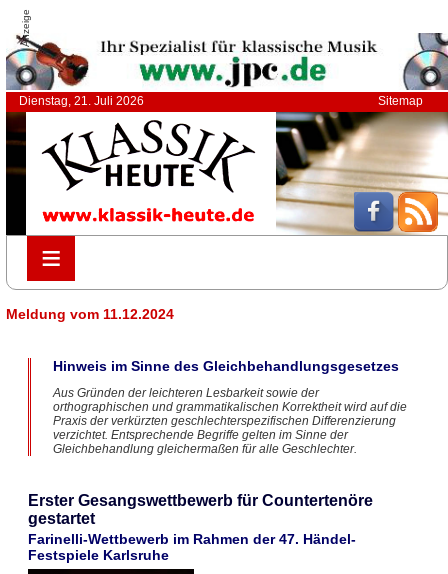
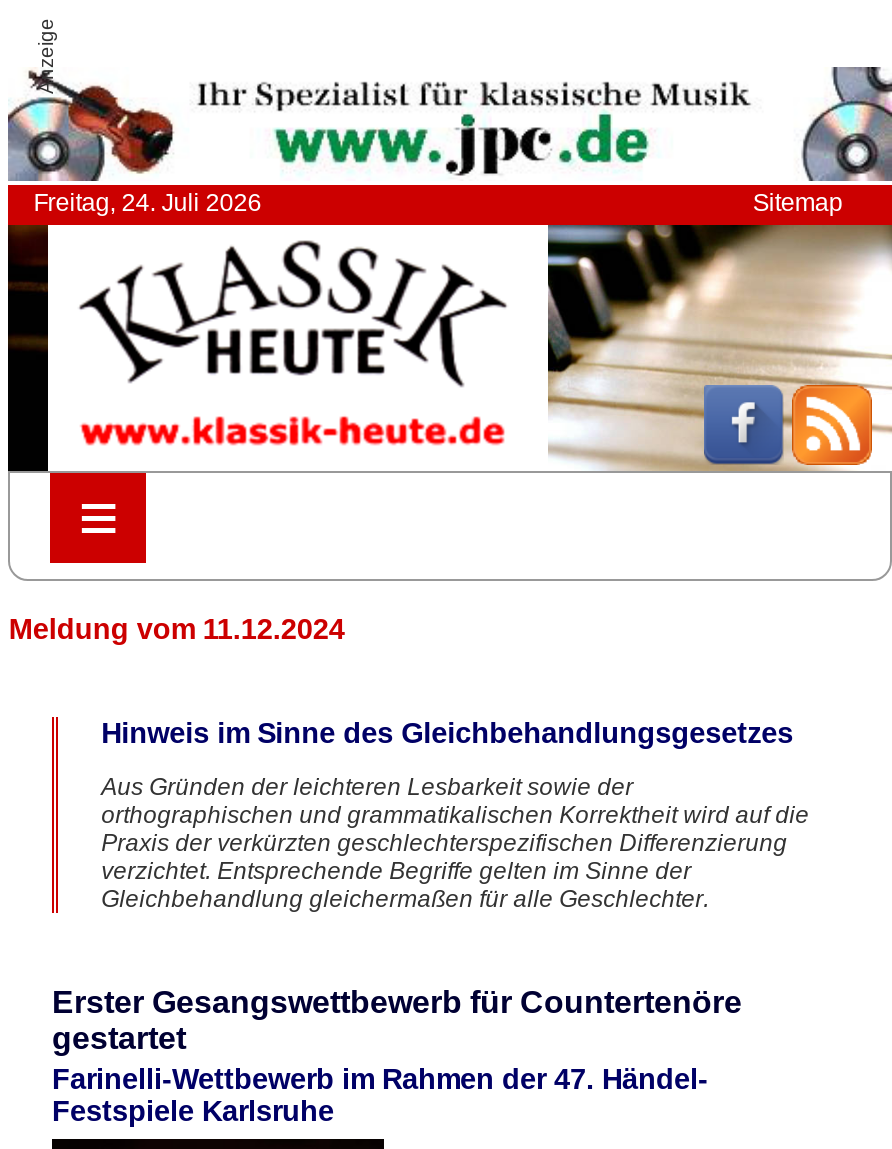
- Dienstag, 21. Juli 2026
+ Freitag, 24. Juli 2026
